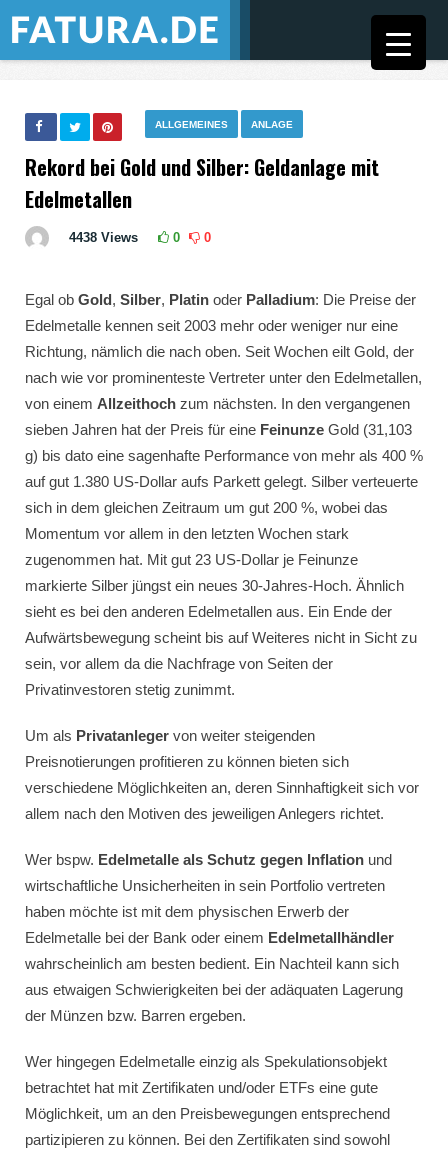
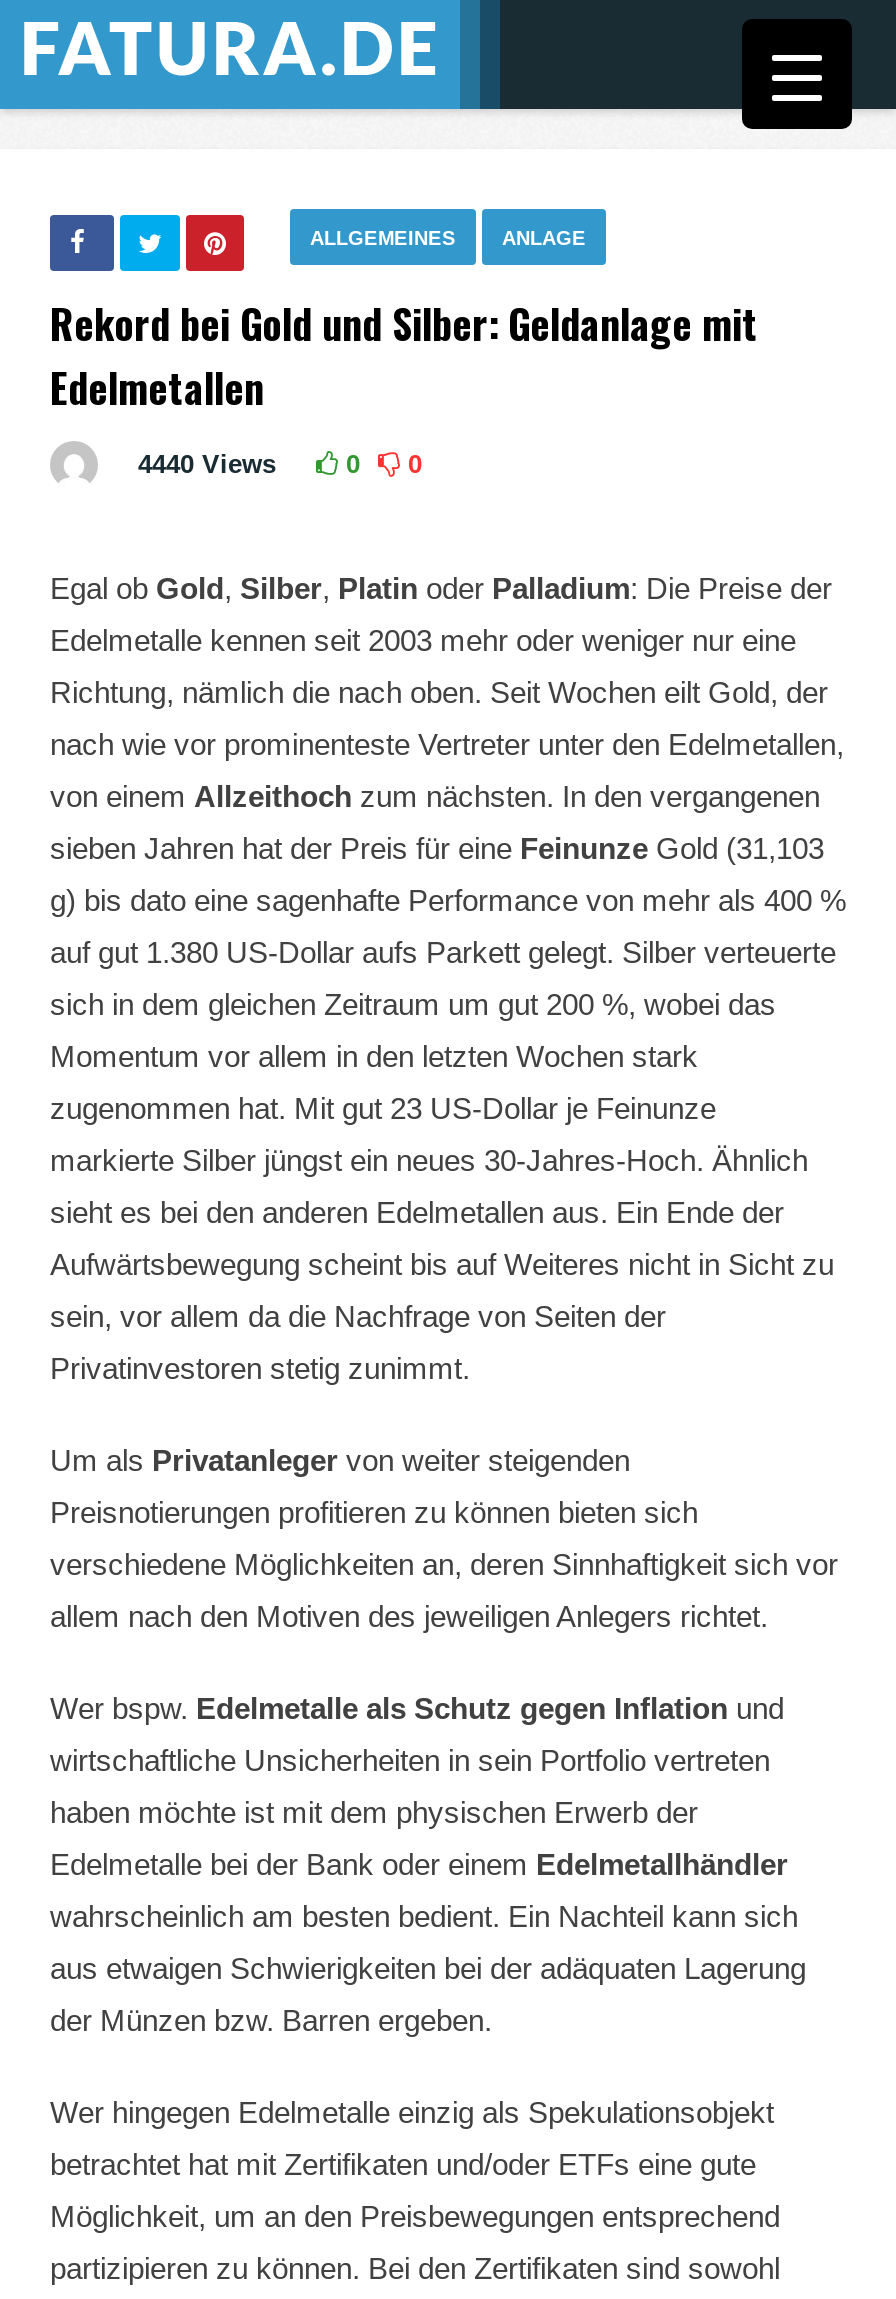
- 4438 Views
+ 4440 Views
